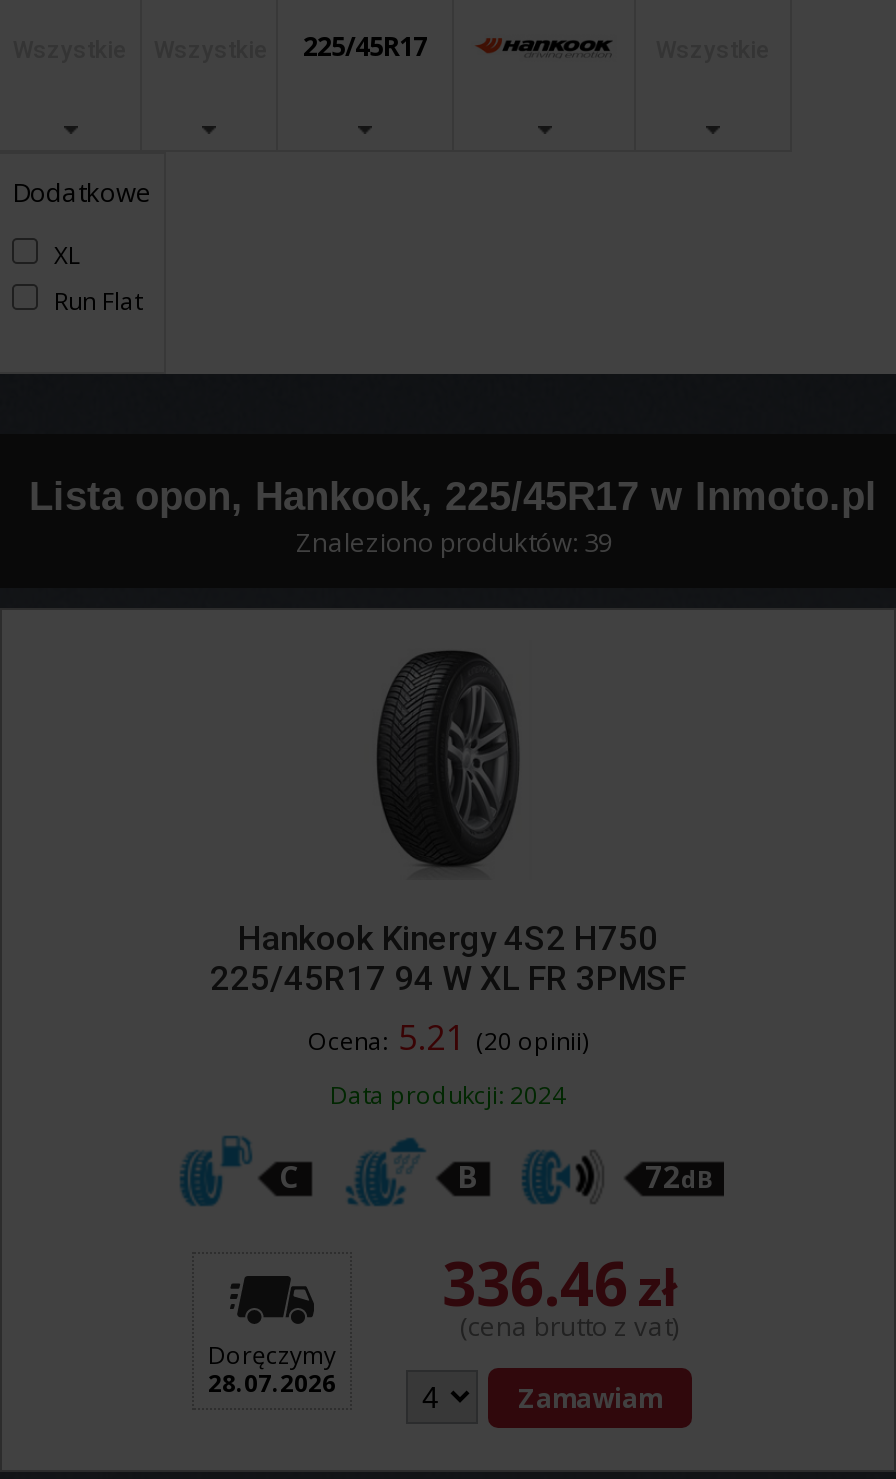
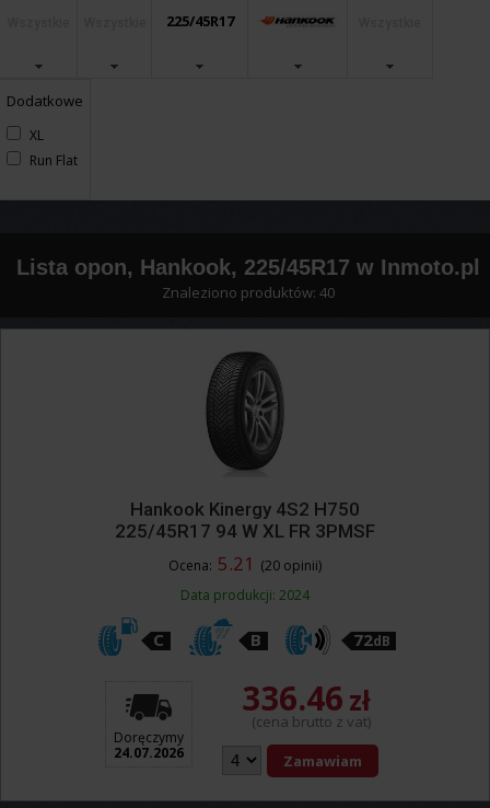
- Znaleziono produktów: 39
+ Znaleziono produktów: 40

- 28.07.2026
+ 24.07.2026
